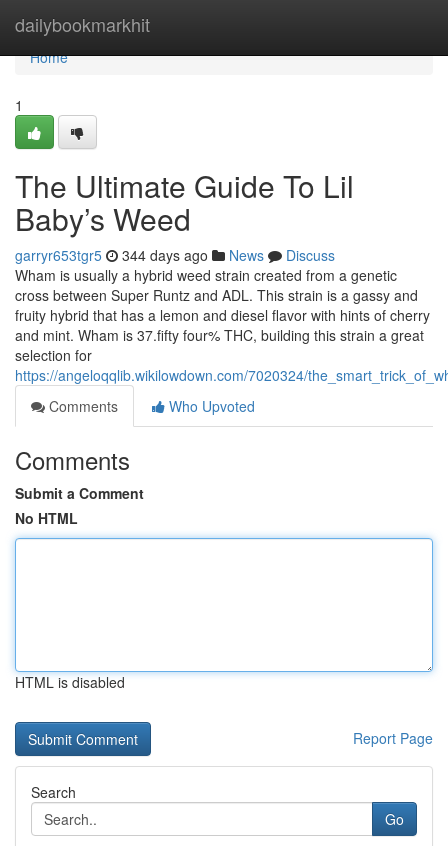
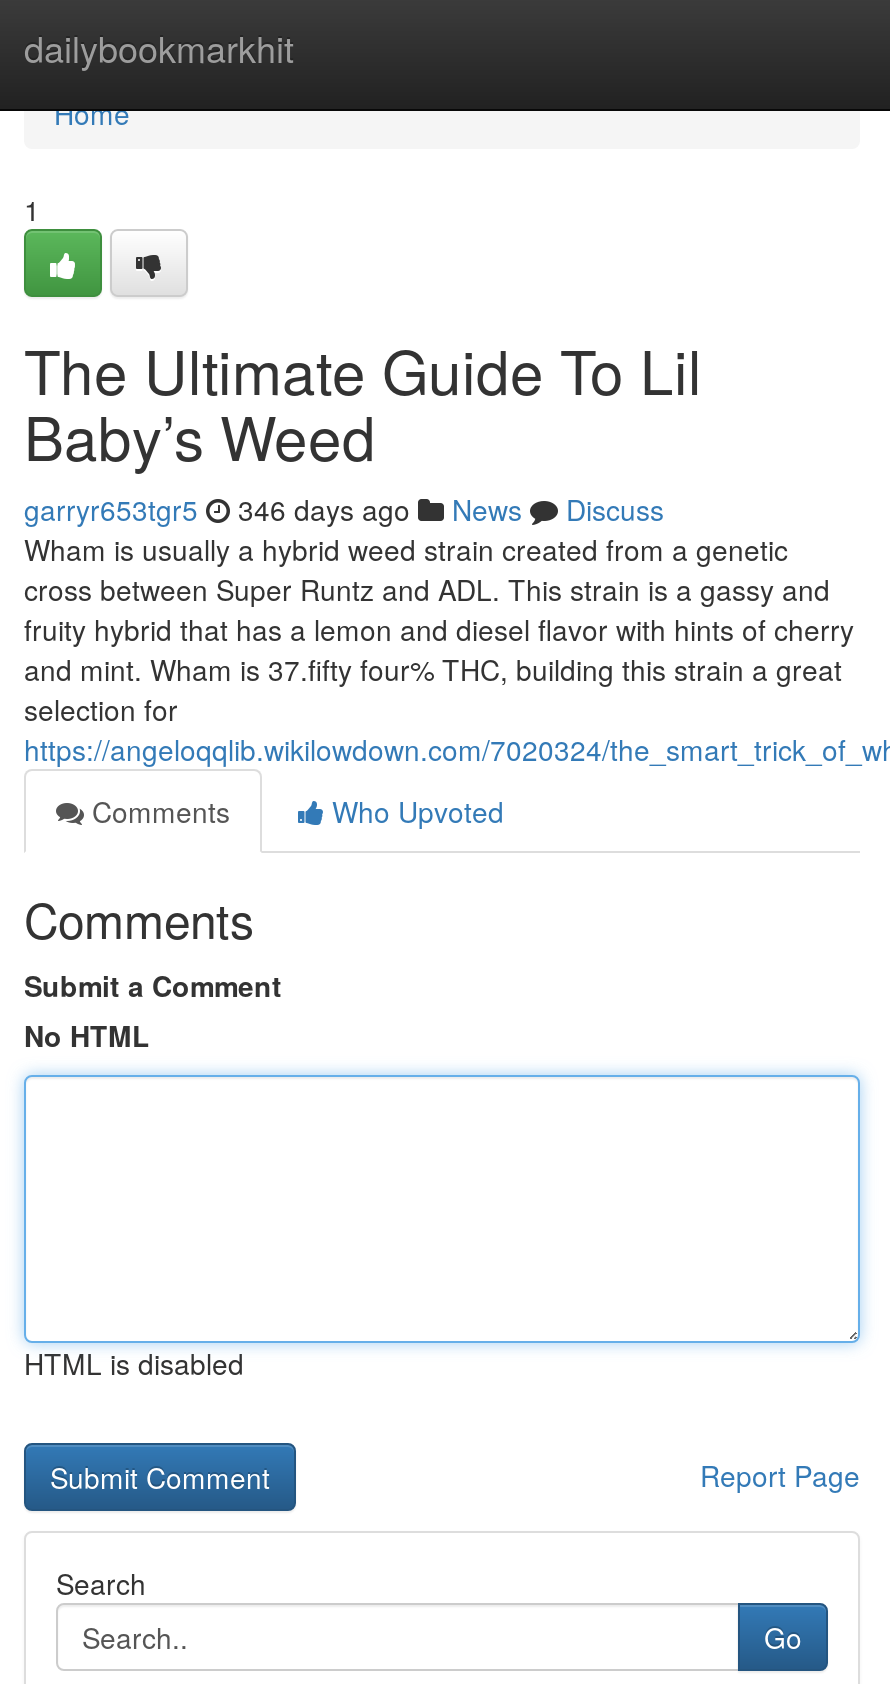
- garryr653tgr5 344 days ago News Discuss
+ garryr653tgr5 346 days ago News Discuss
